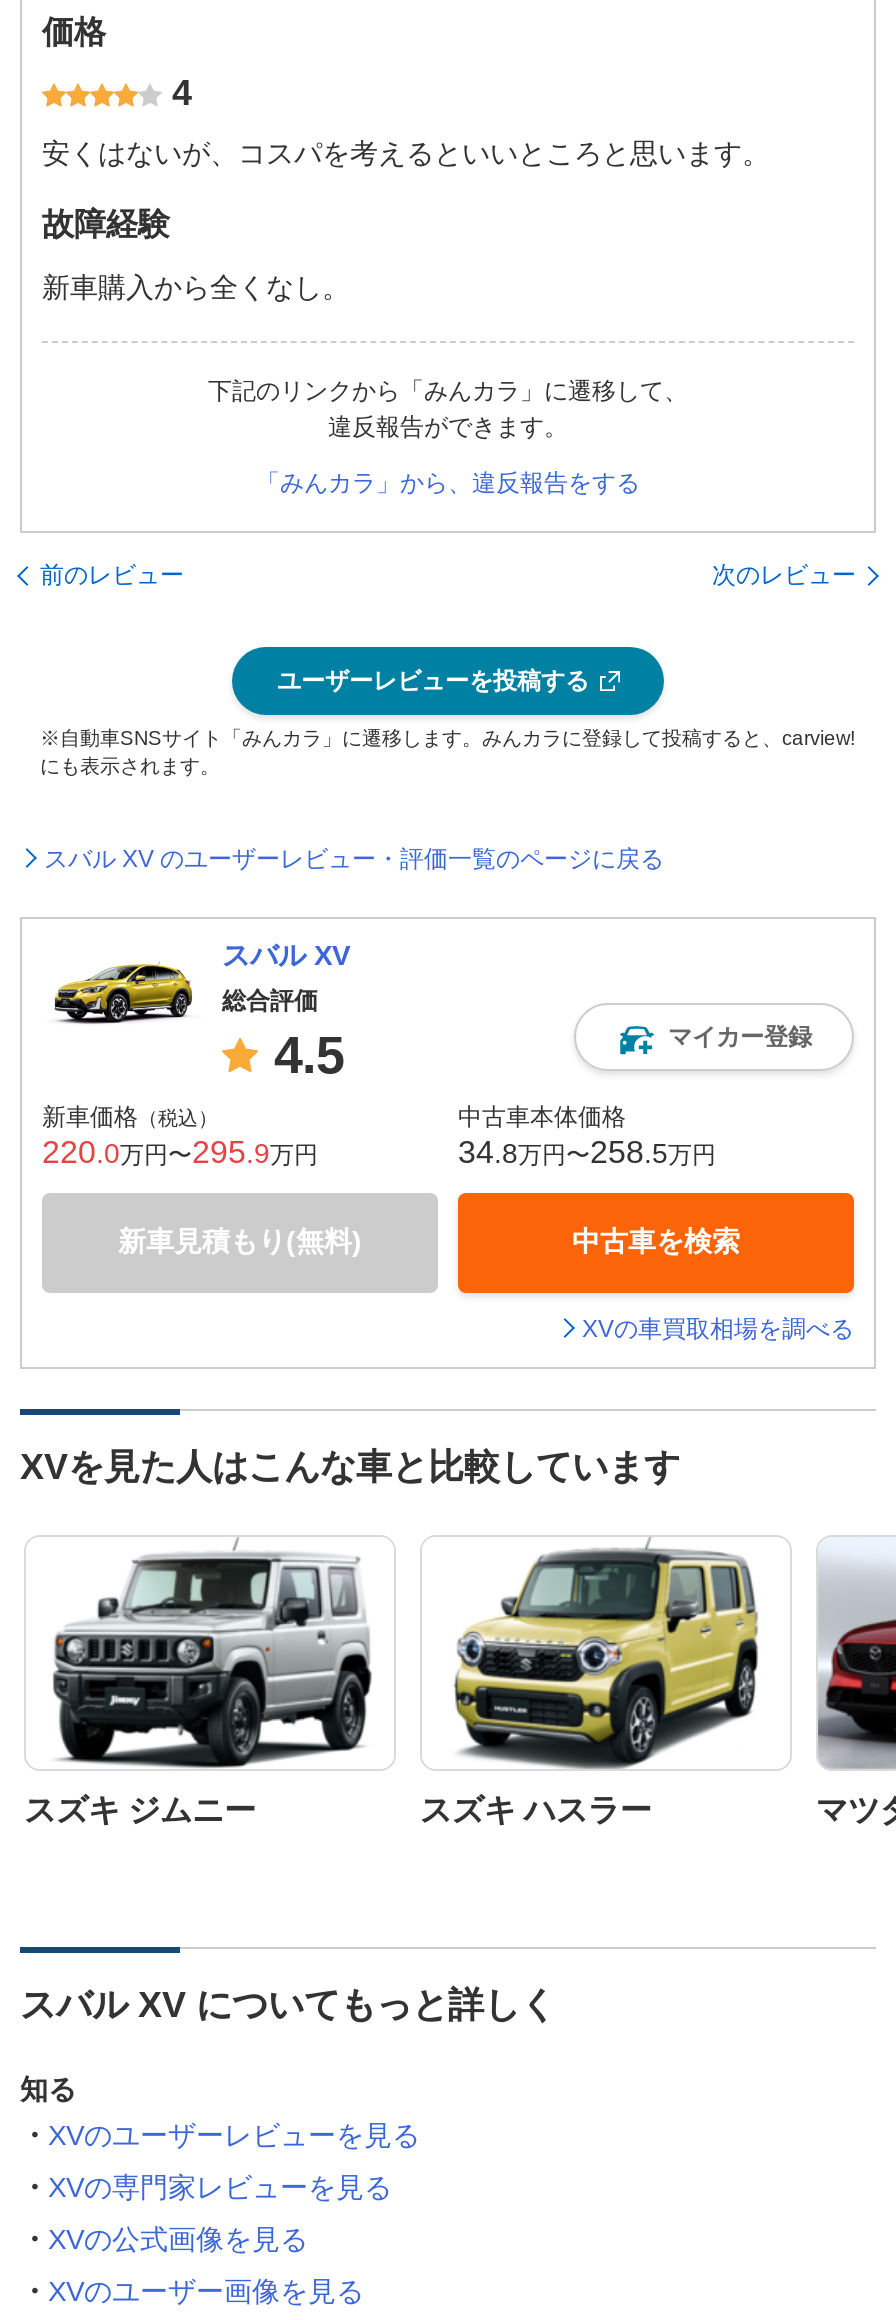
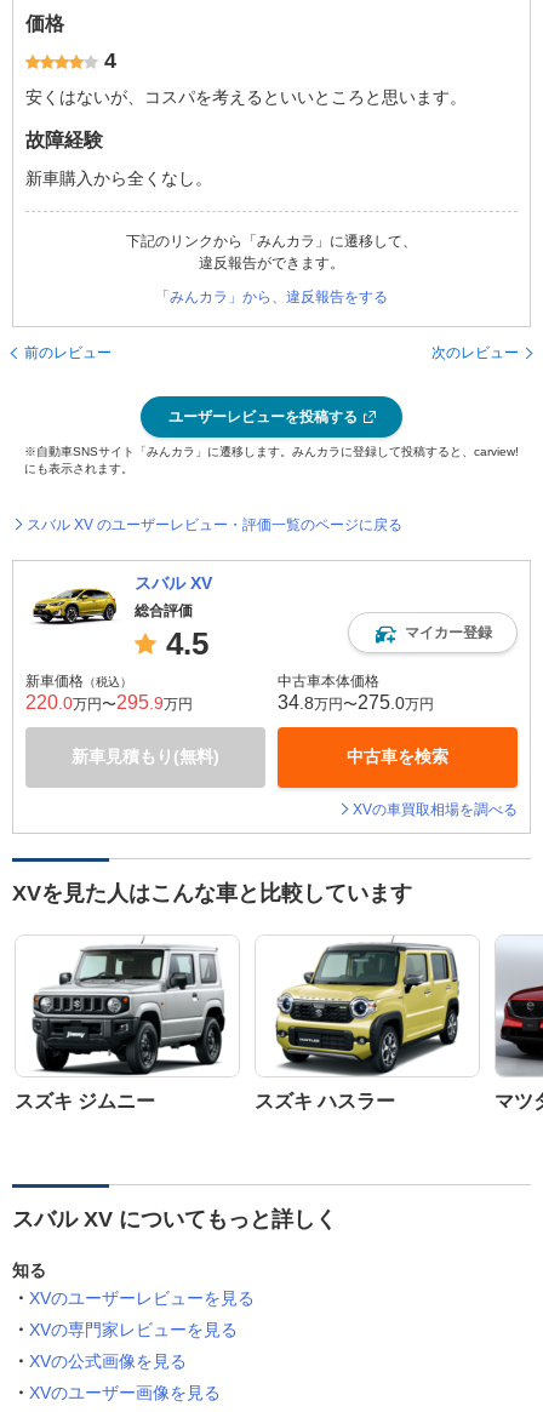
- 34.8万円〜258.5万円
+ 34.8万円〜275.0万円
